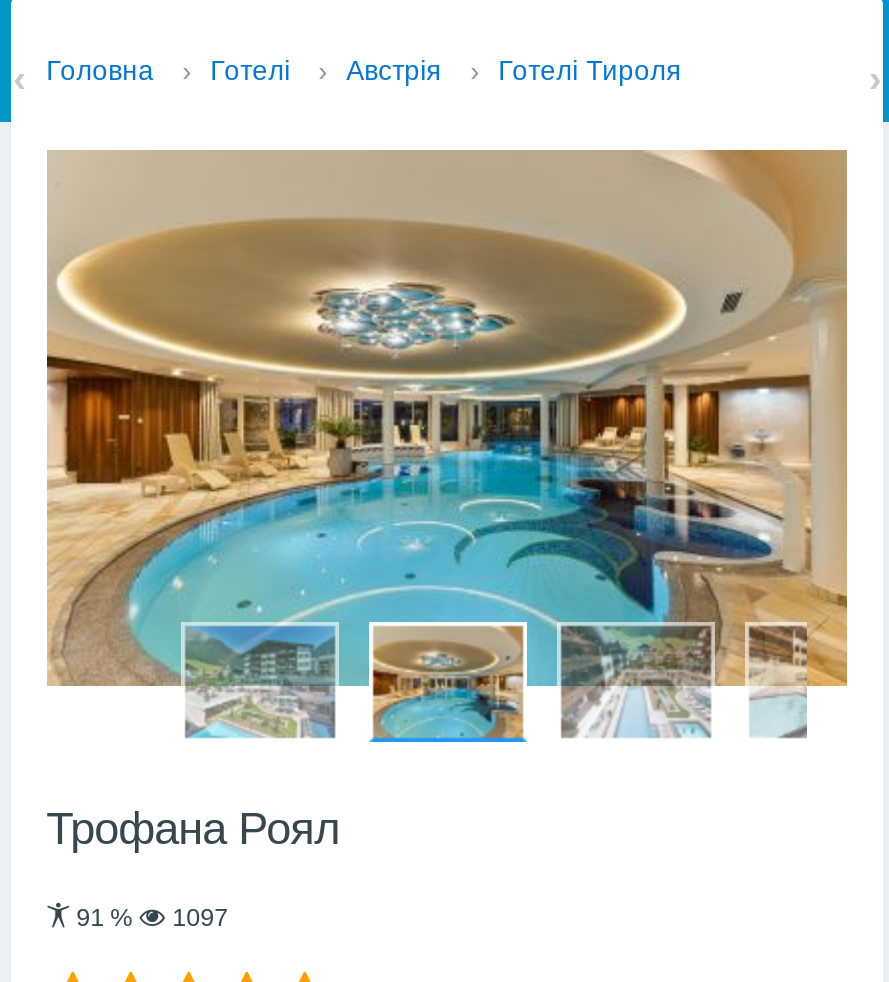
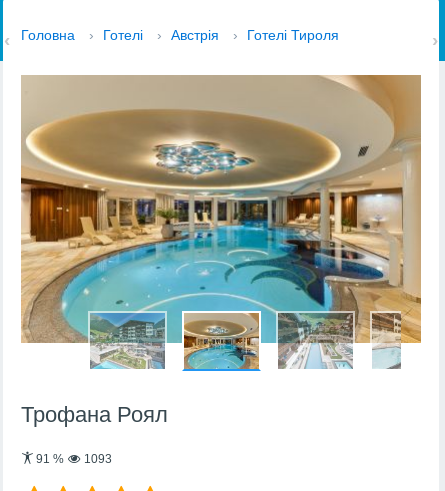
- 91% 1097
+ 91% 1093
